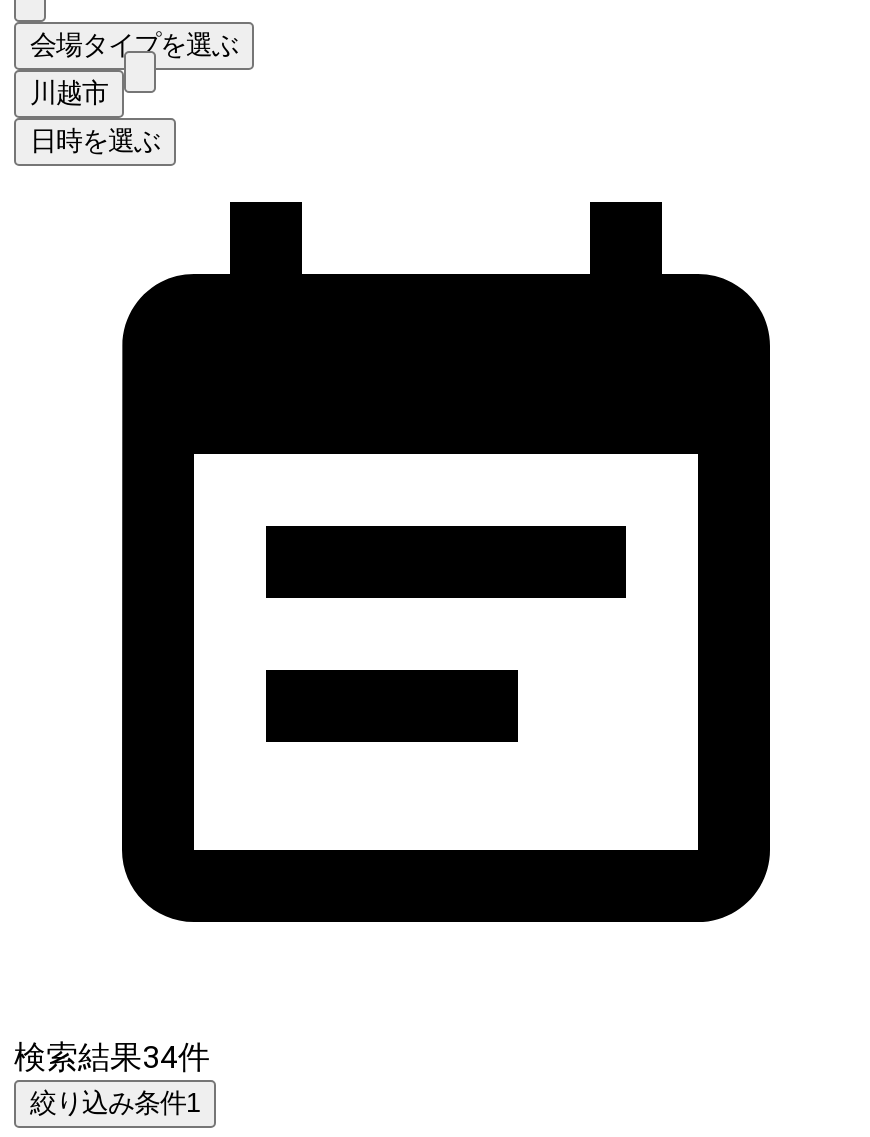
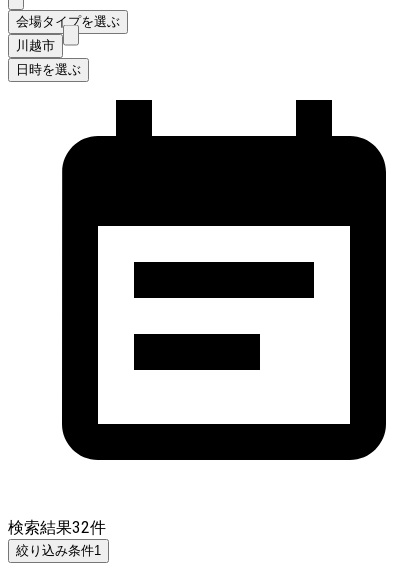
- 検索結果34件
+ 検索結果32件
